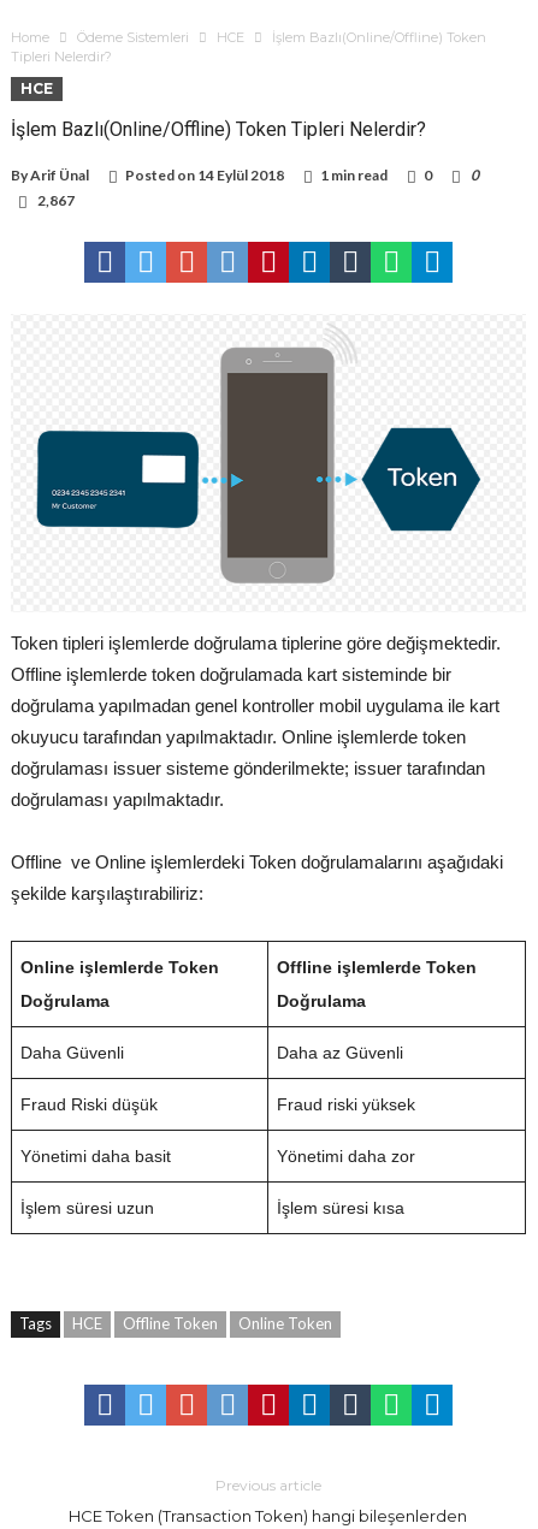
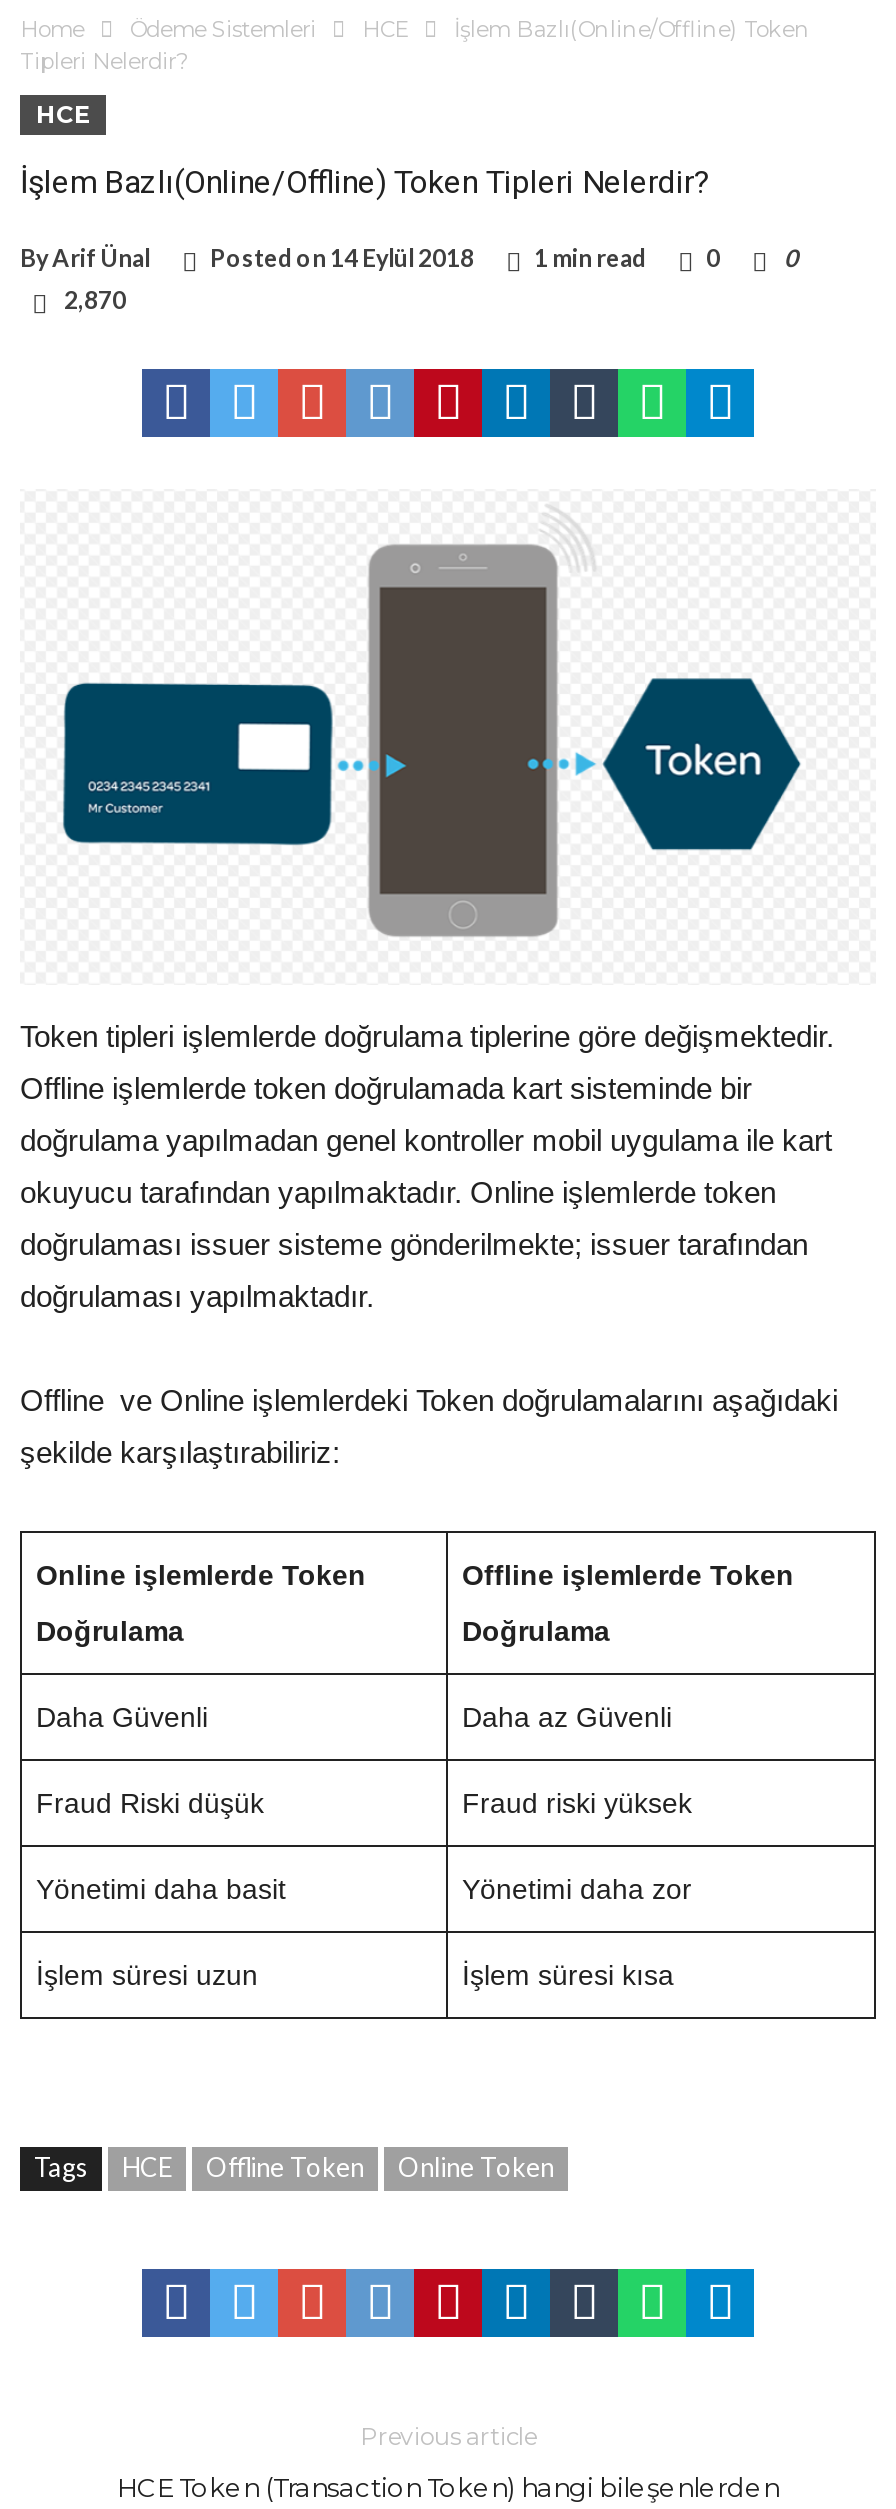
- 2,867
+ 2,870
